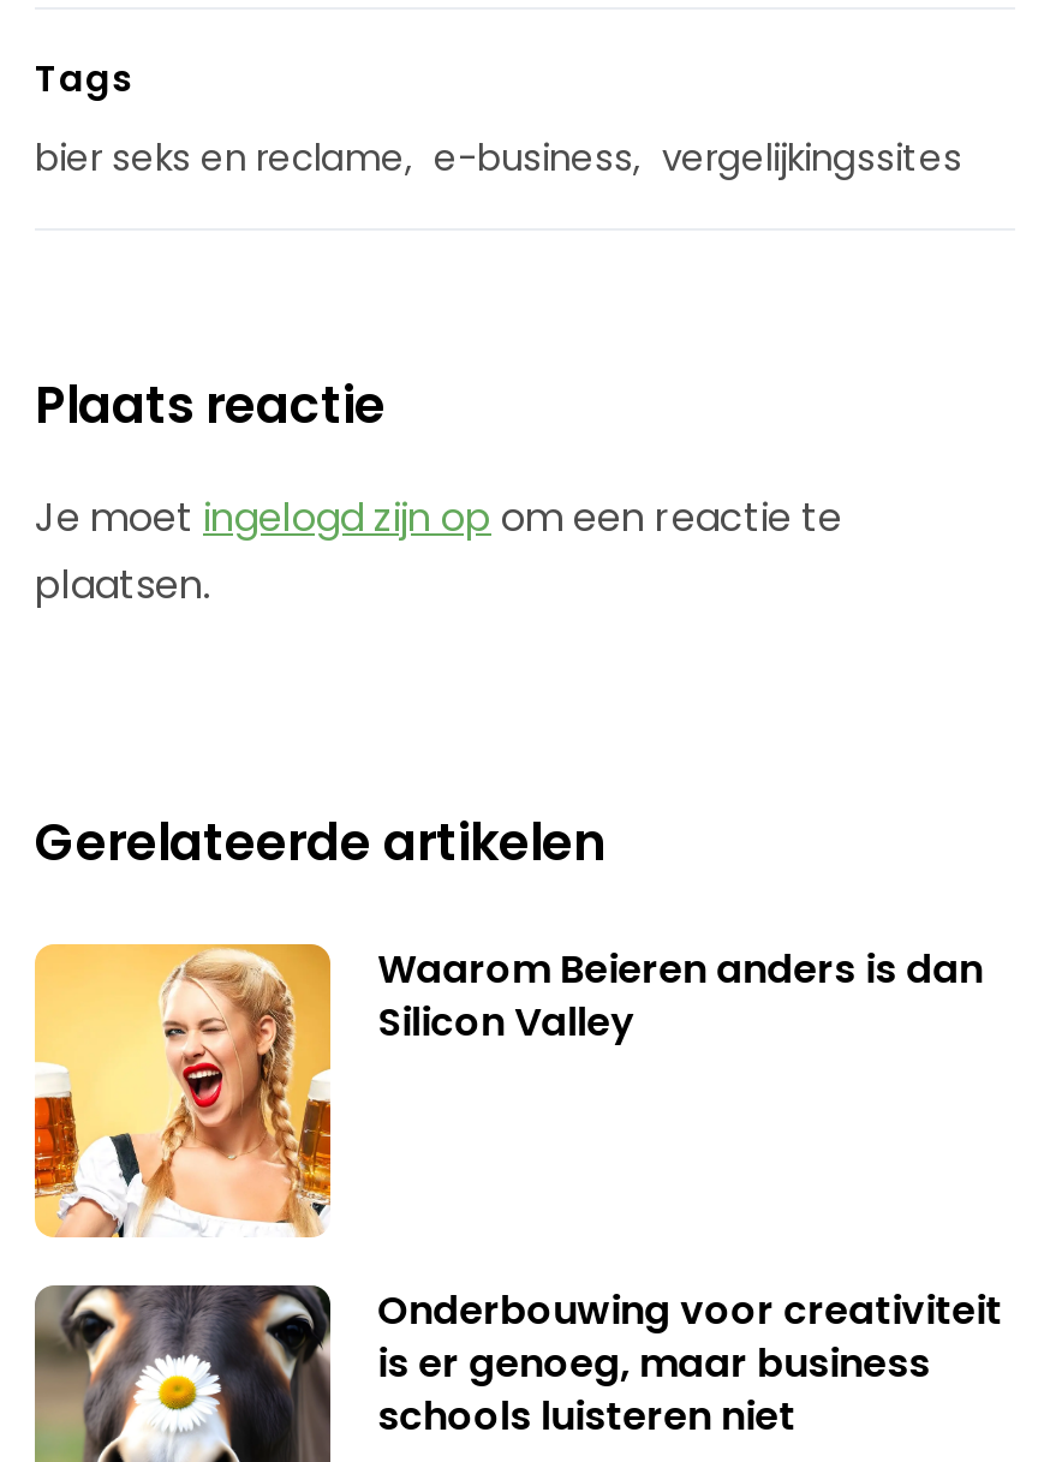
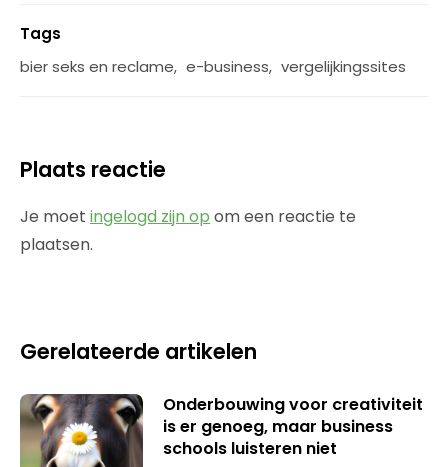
- [image]
- Waarom Beieren anders is dan
- Silicon Valley
